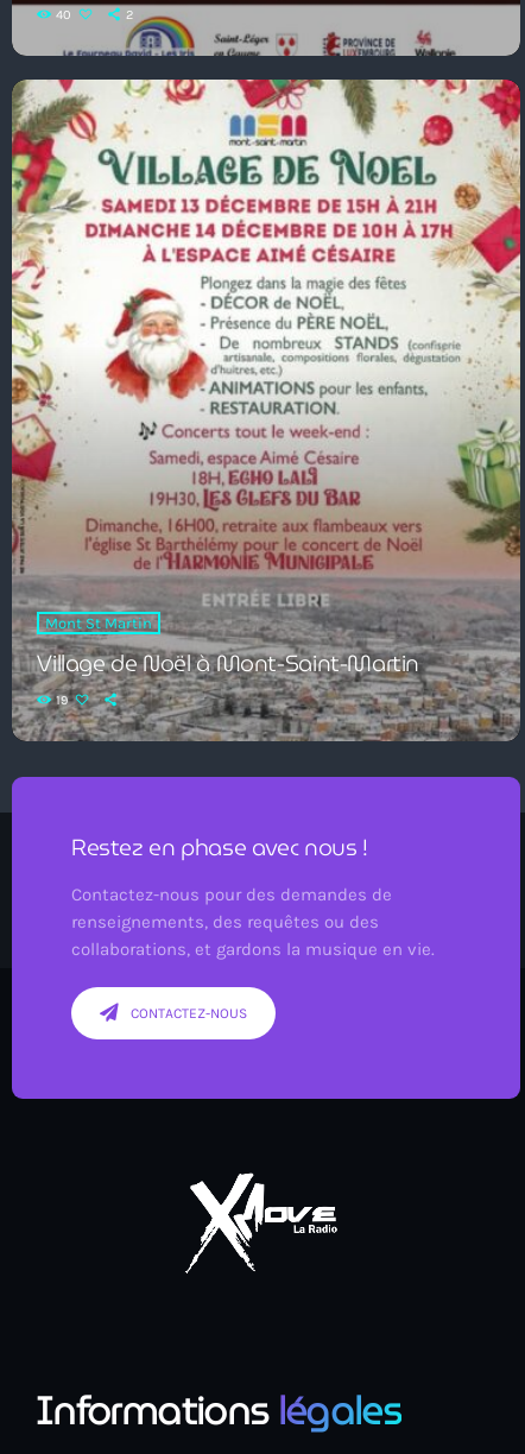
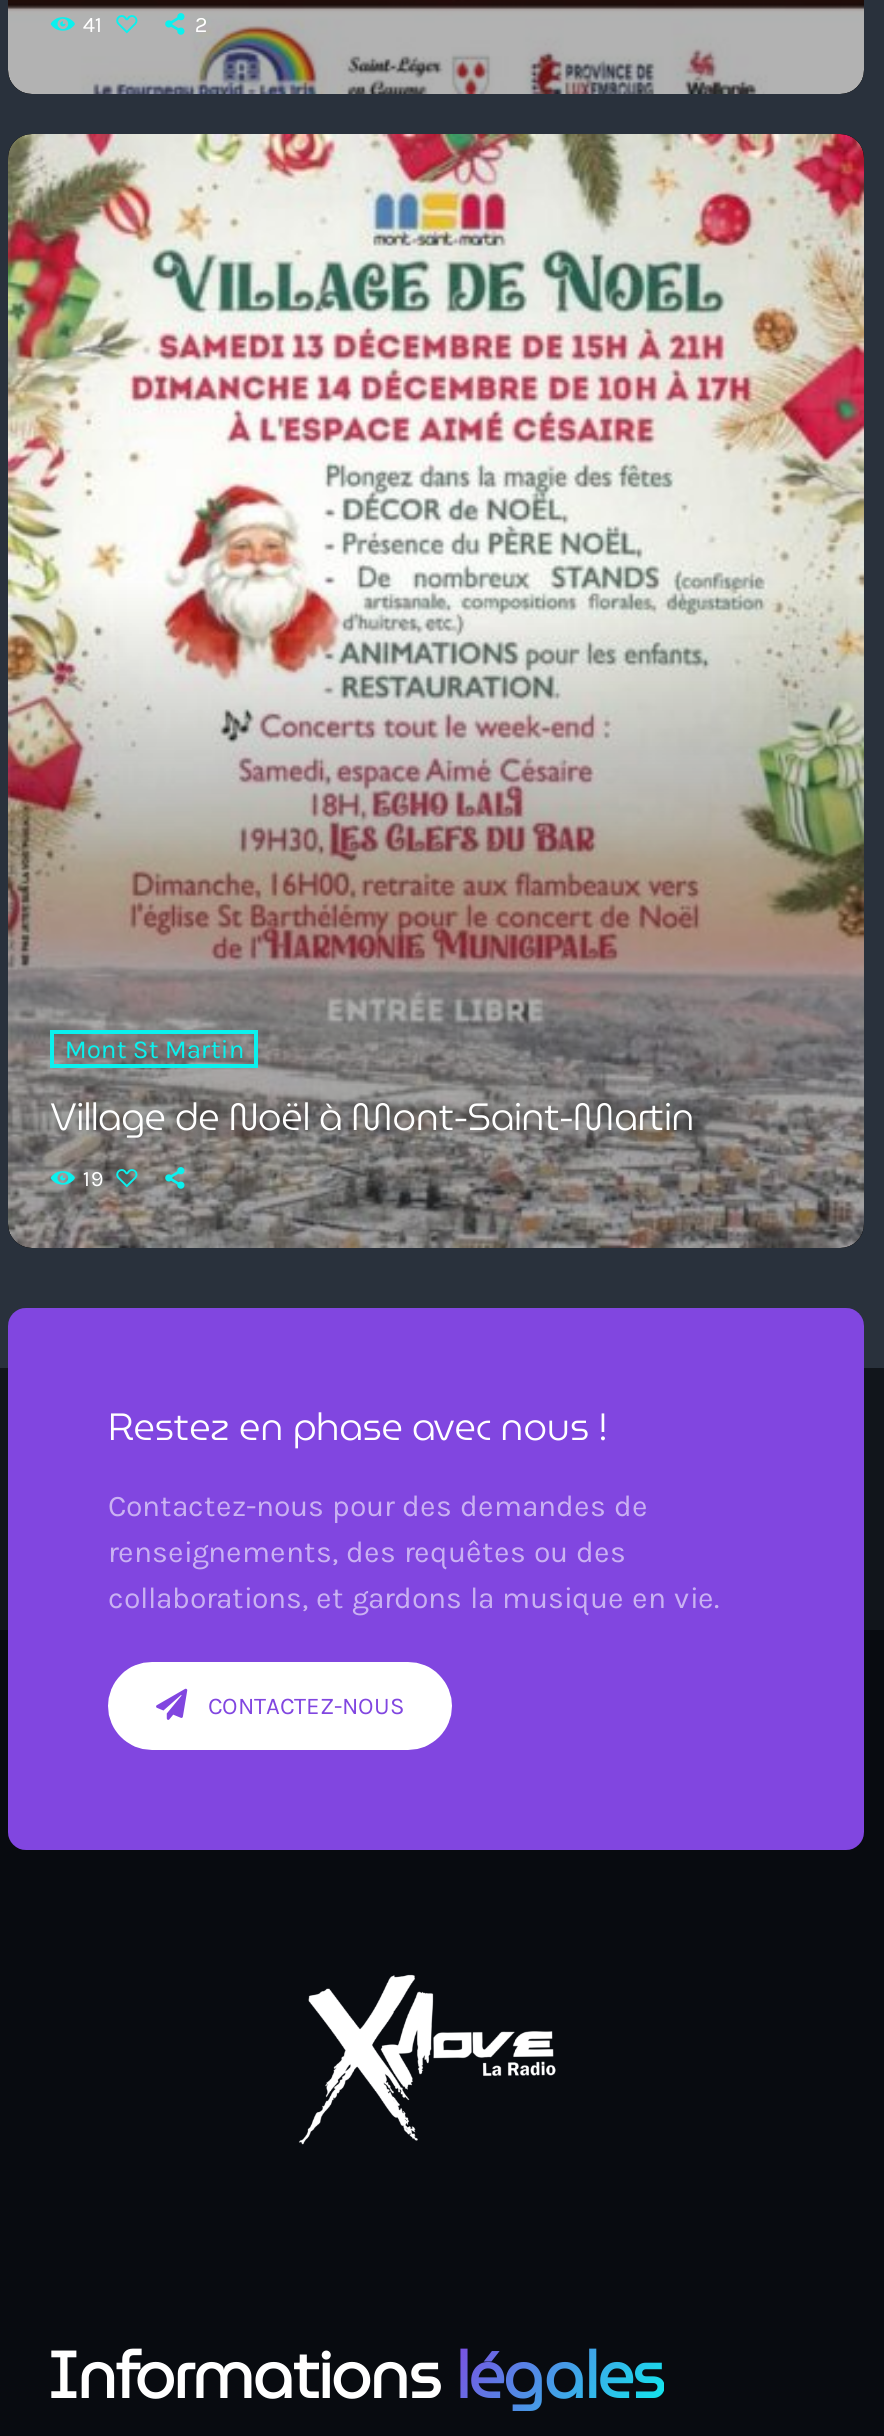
- 40
+ 41
